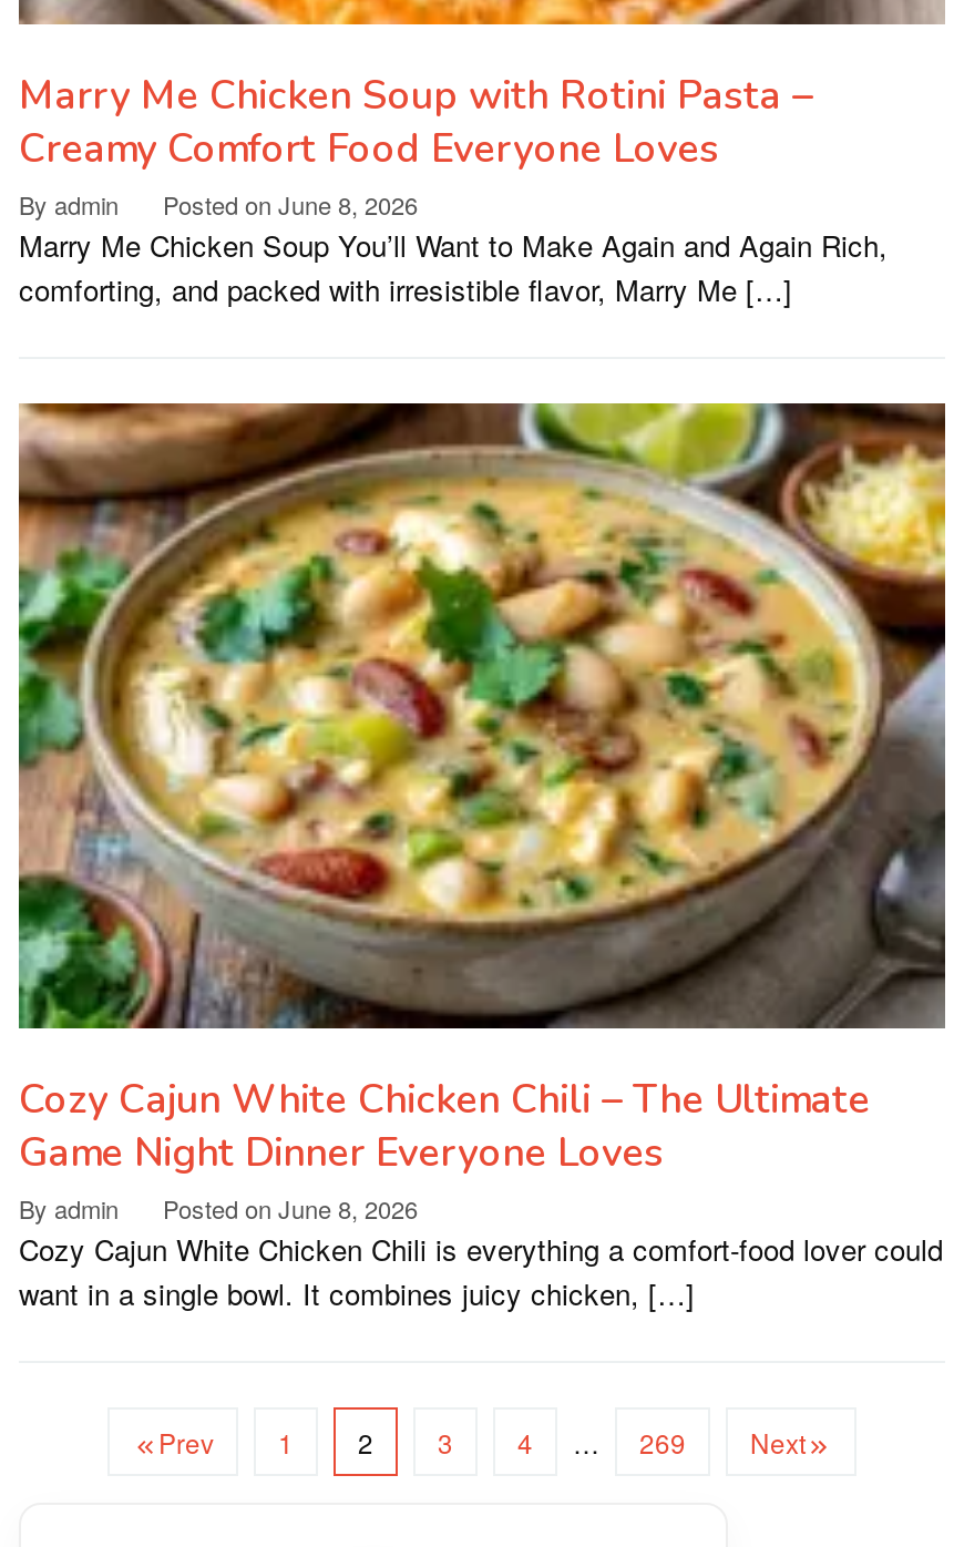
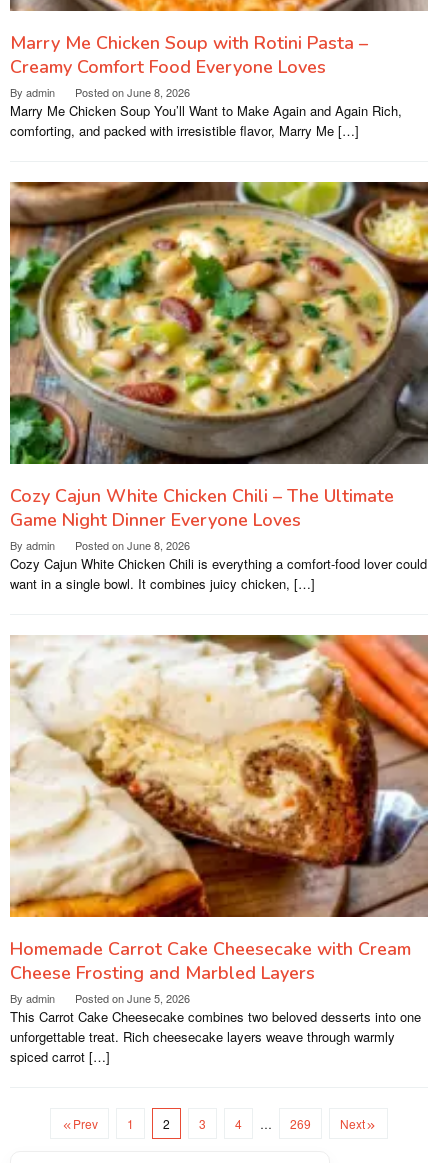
+ [image]
+ Homemade Carrot Cake Cheesecake with Cream
+ Cheese Frosting and Marbled Layers
+ By admin
+ Posted on June 5, 2026
+ This Carrot Cake Cheesecake combines two beloved desserts into one
+ unforgettable treat. Rich cheesecake layers weave through warmly
+ spiced carrot […]
